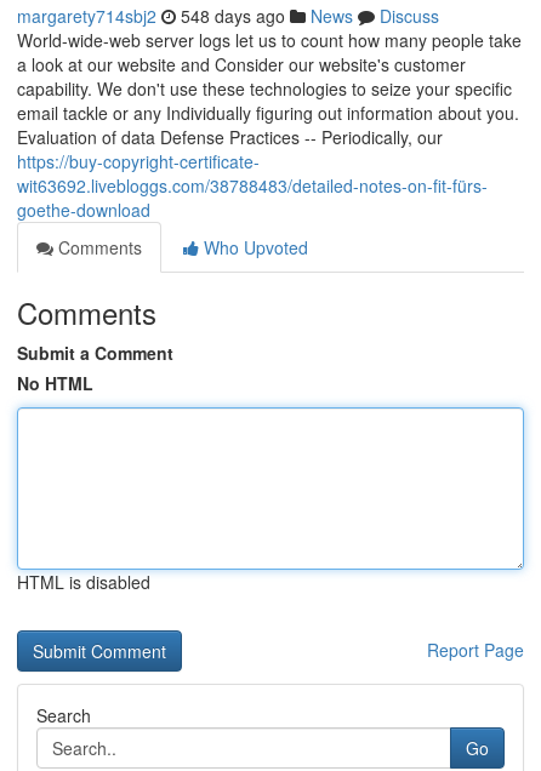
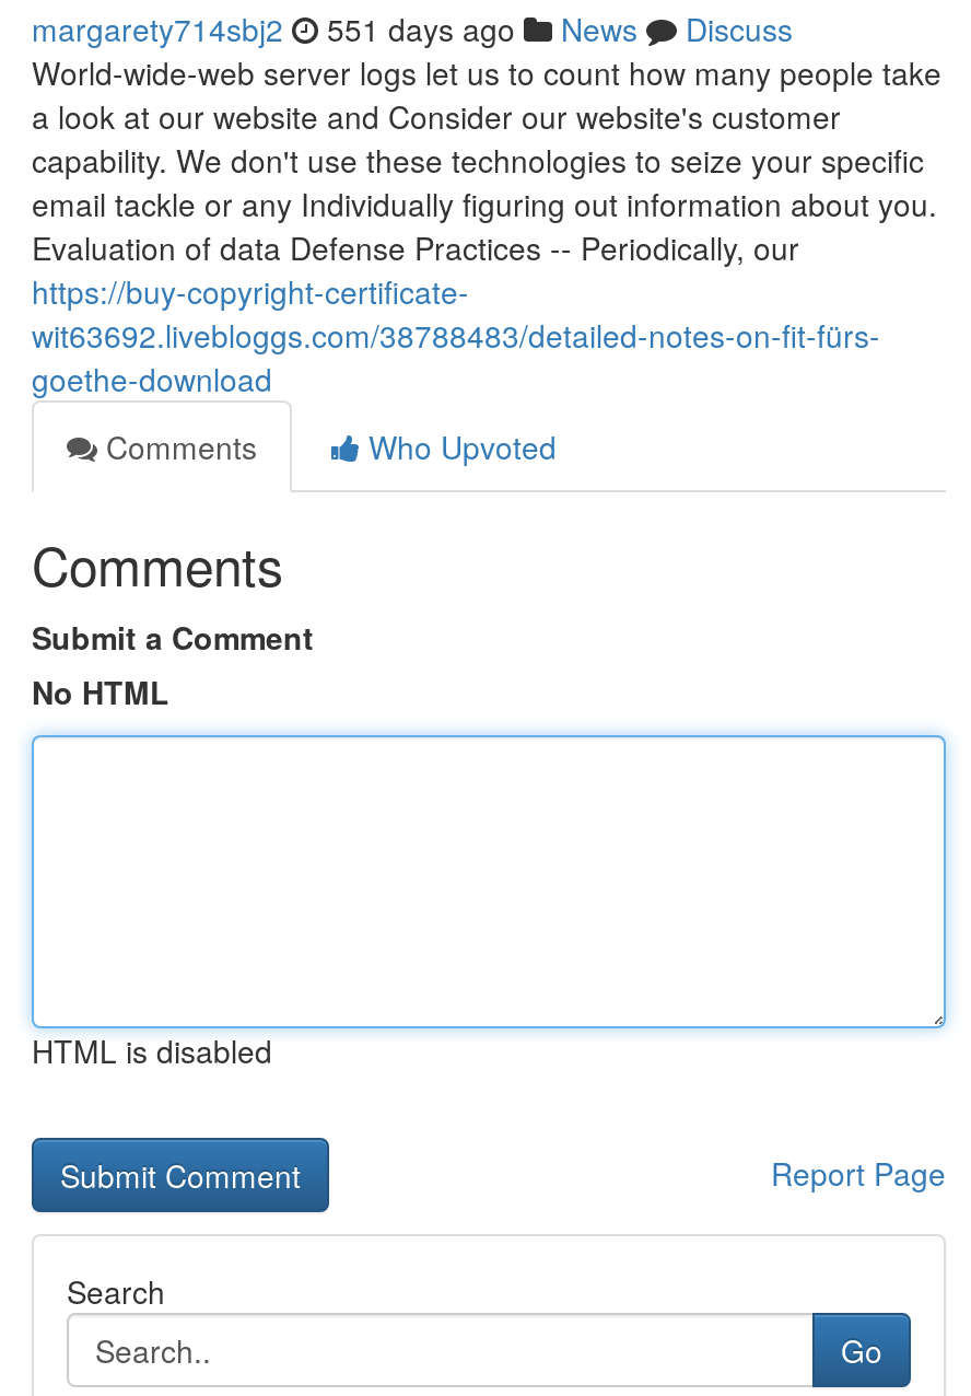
- margarety714sbj2 548 days ago News Discuss
+ margarety714sbj2 551 days ago News Discuss
